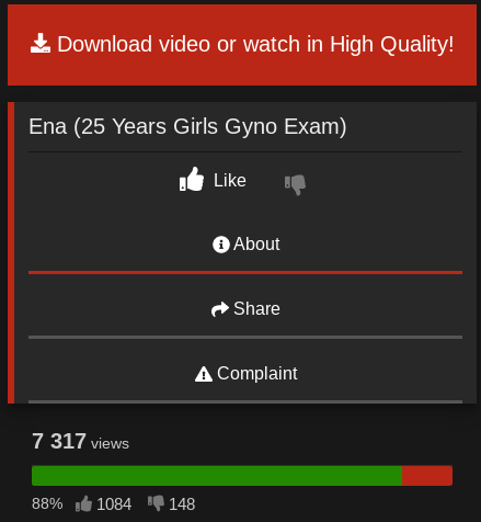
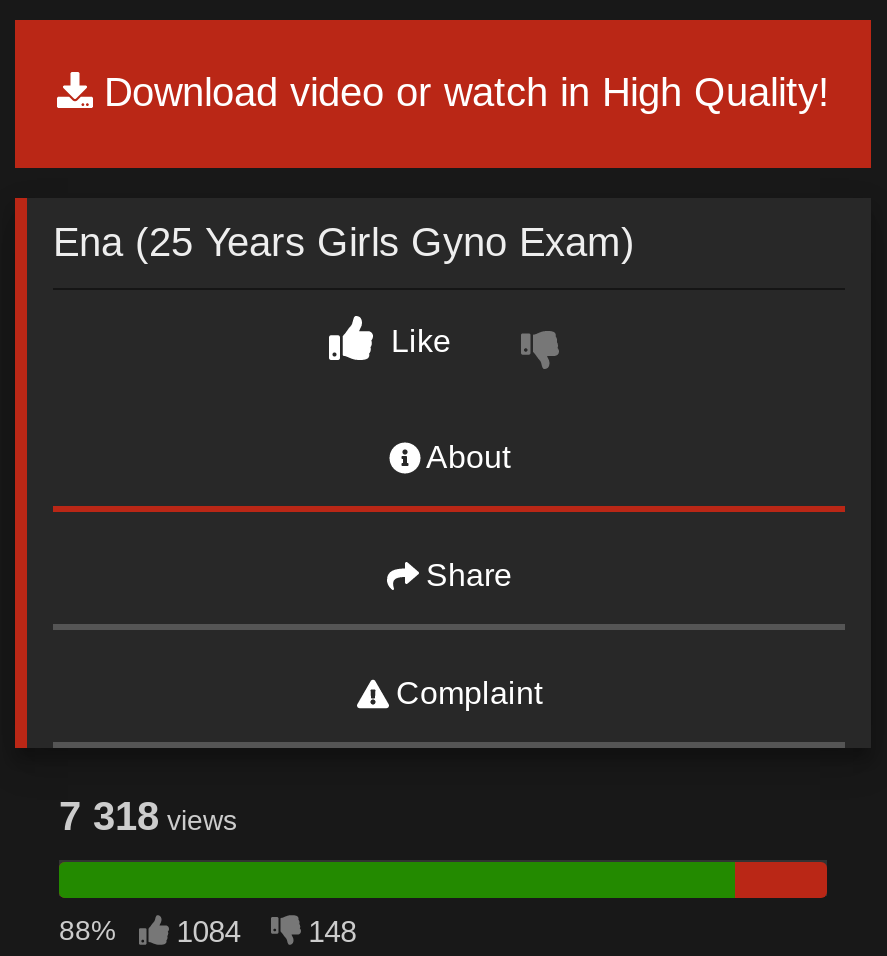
- 7 317 views
+ 7 318 views
